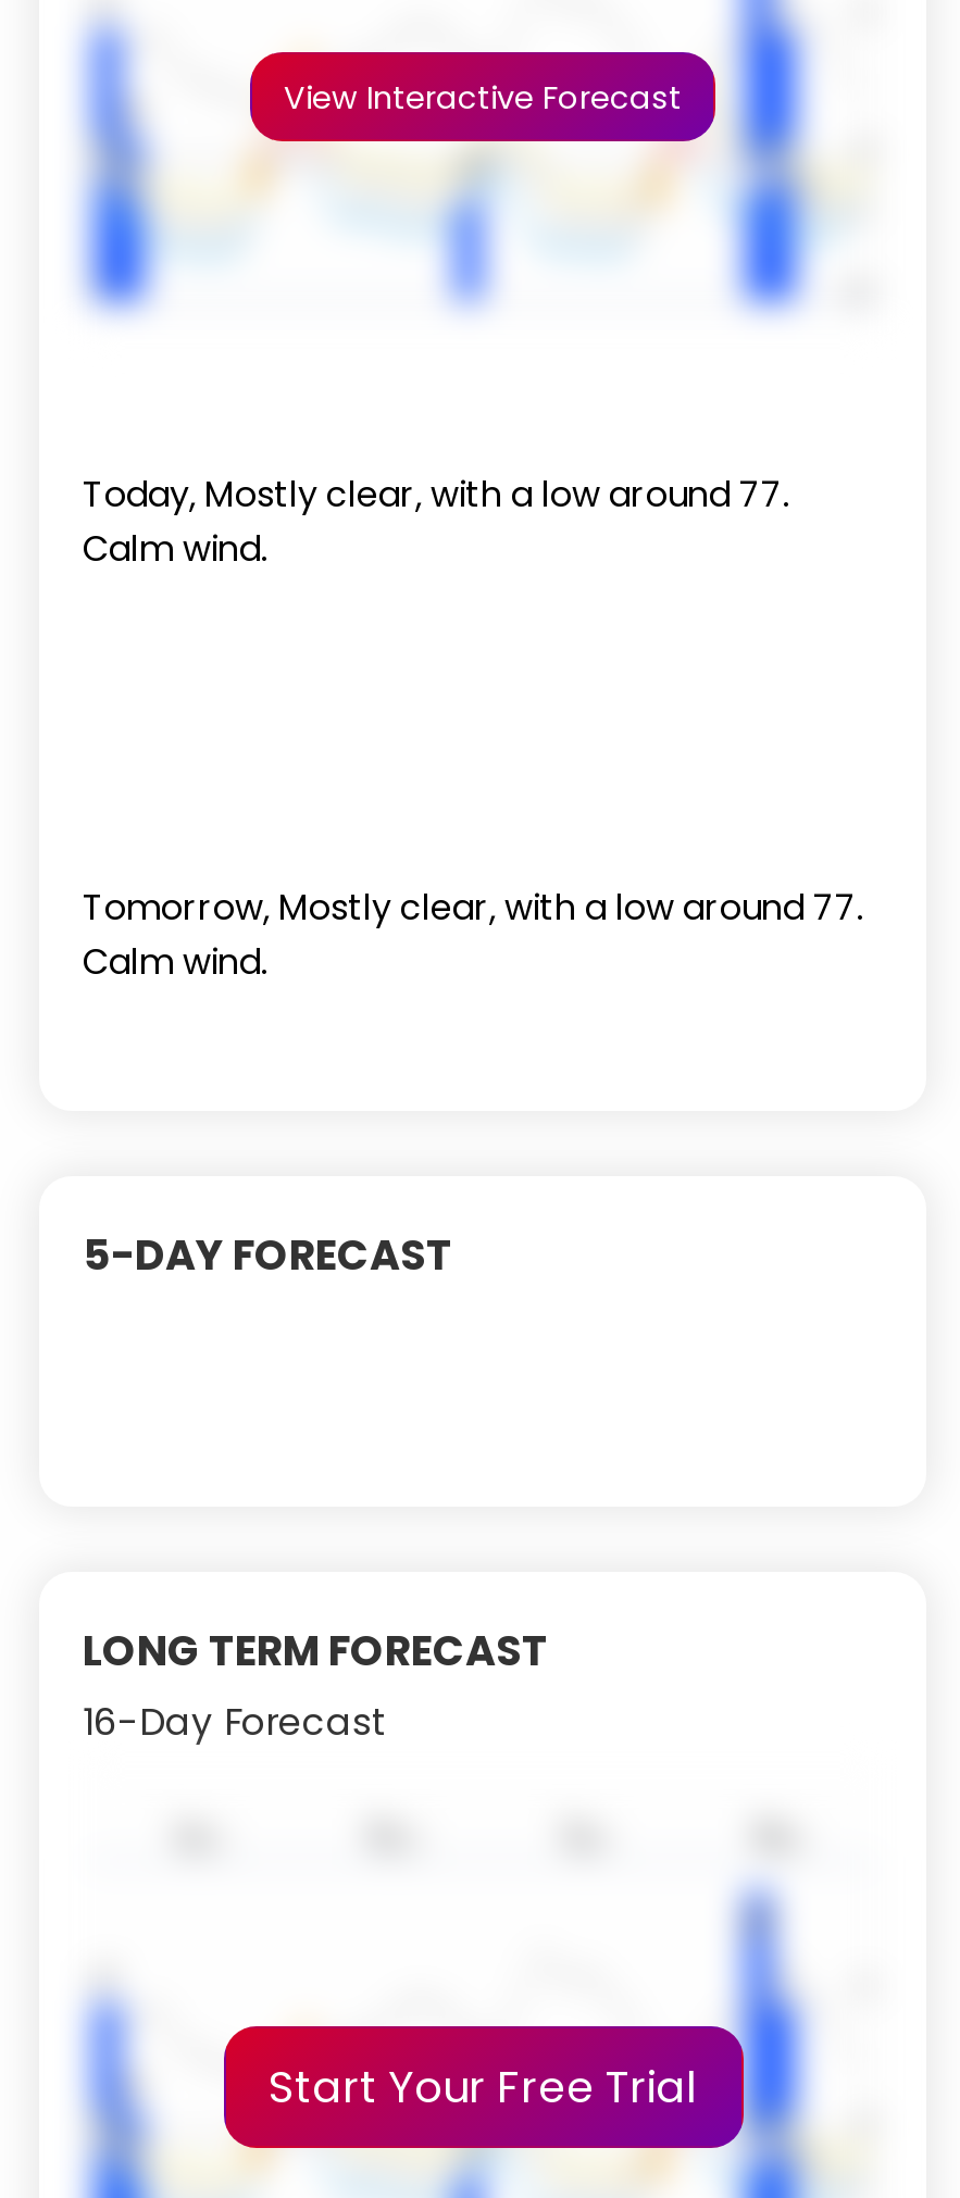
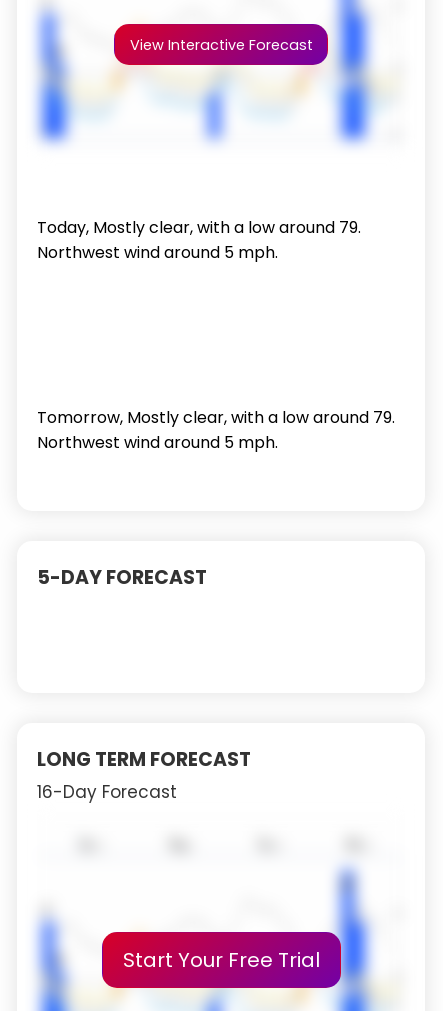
- Today, Mostly clear, with a low around 77.
- Calm wind.
+ Today, Mostly clear, with a low around 79.
+ Northwest wind around 5 mph.

- Tomorrow, Mostly clear, with a low around 77.
- Calm wind.
+ Tomorrow, Mostly clear, with a low around 79.
+ Northwest wind around 5 mph.
